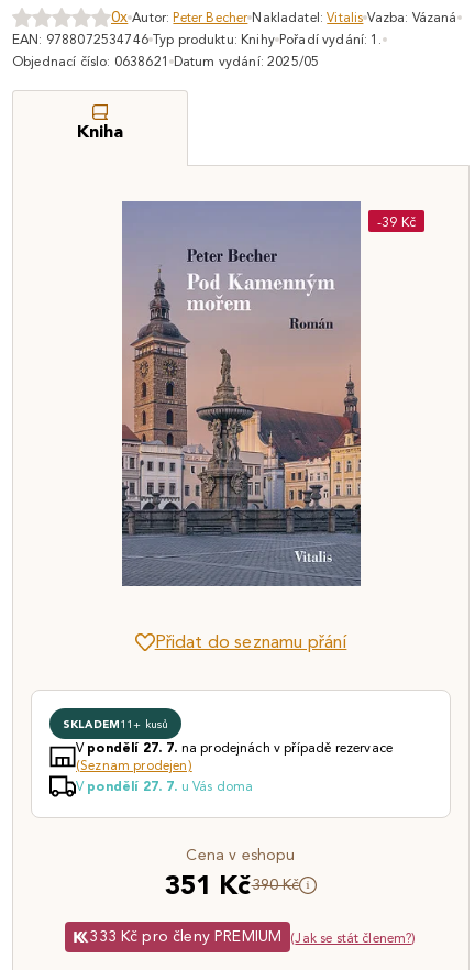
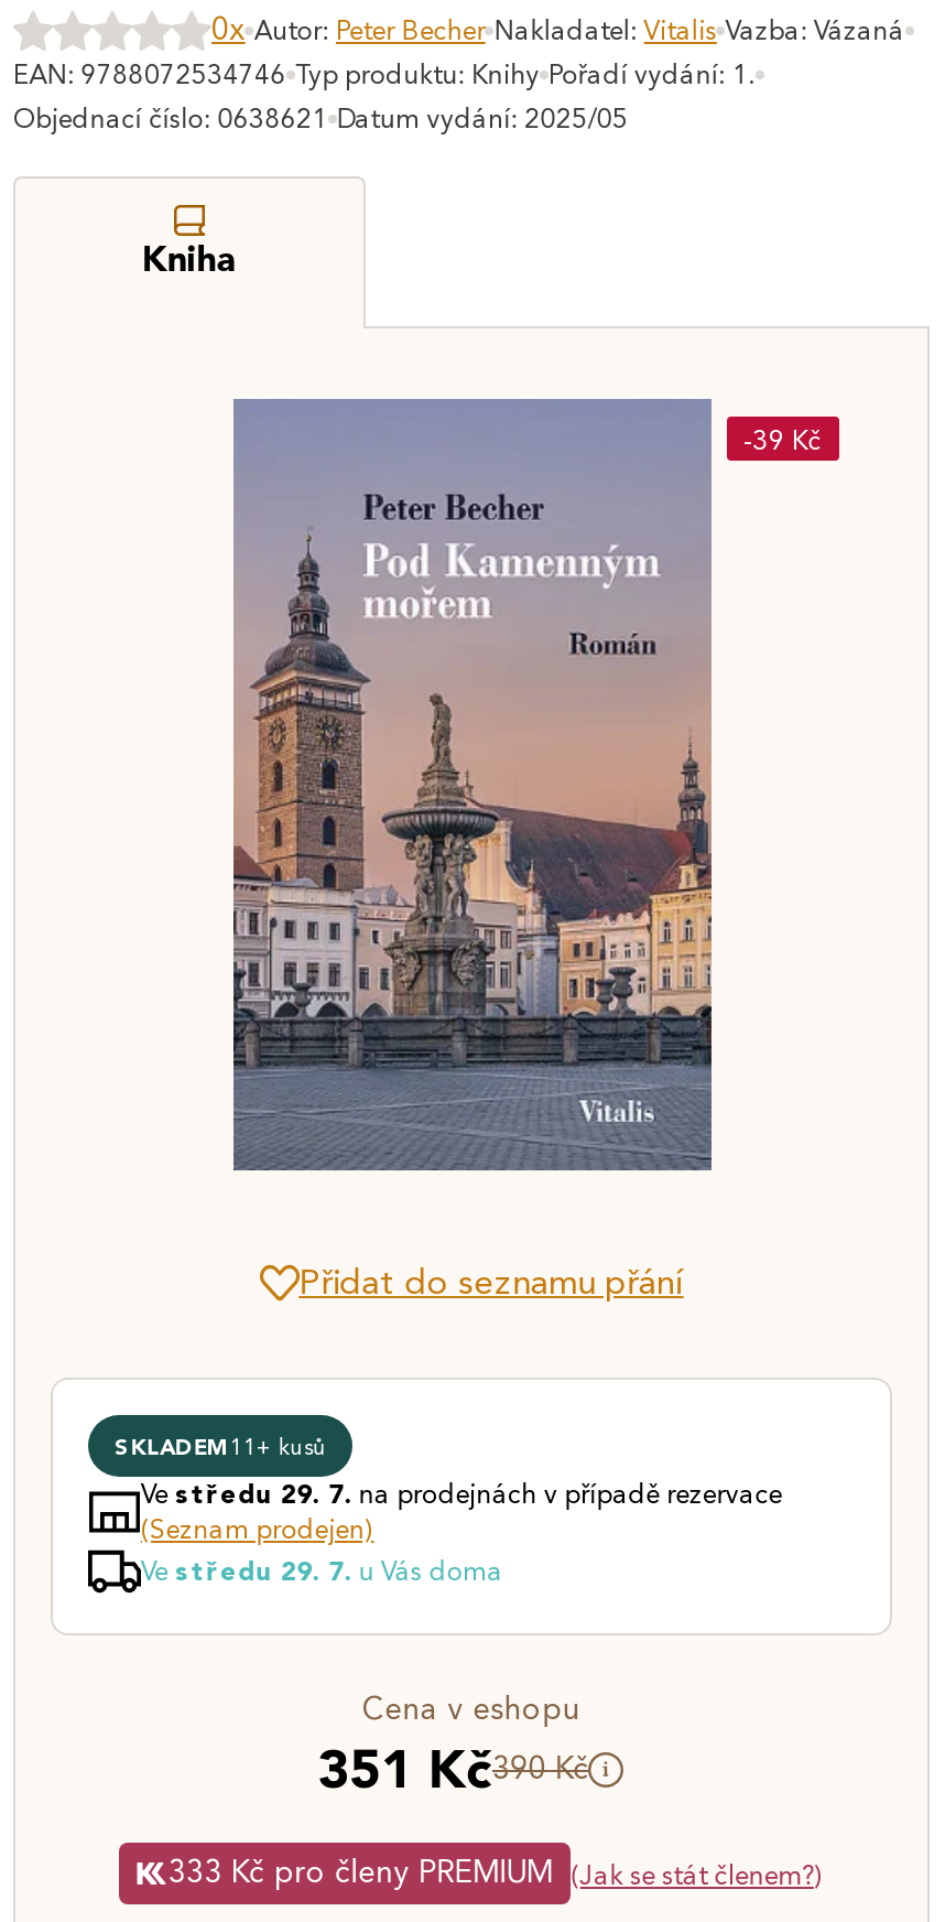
- Vpondělí 27. 7. na prodejnách v případě rezervace
+ Vestředu 29. 7. na prodejnách v případě rezervace

- V pondělí 27. 7. u Vás doma
+ Ve středu 29. 7. u Vás doma
